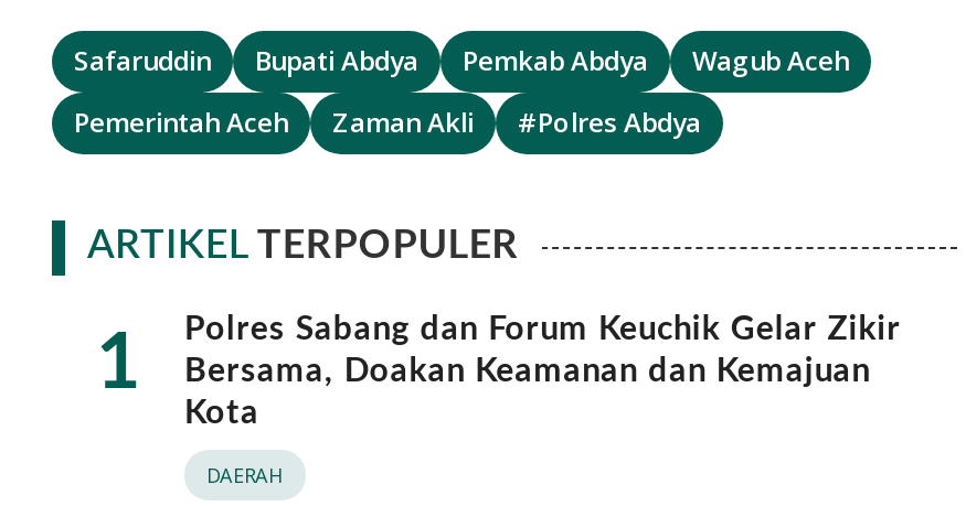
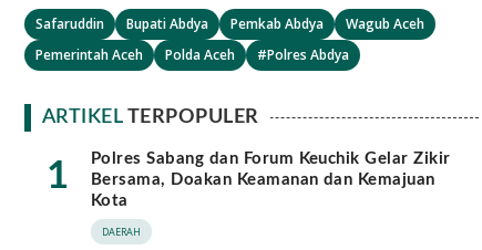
- Zaman Akli
+ Polda Aceh
